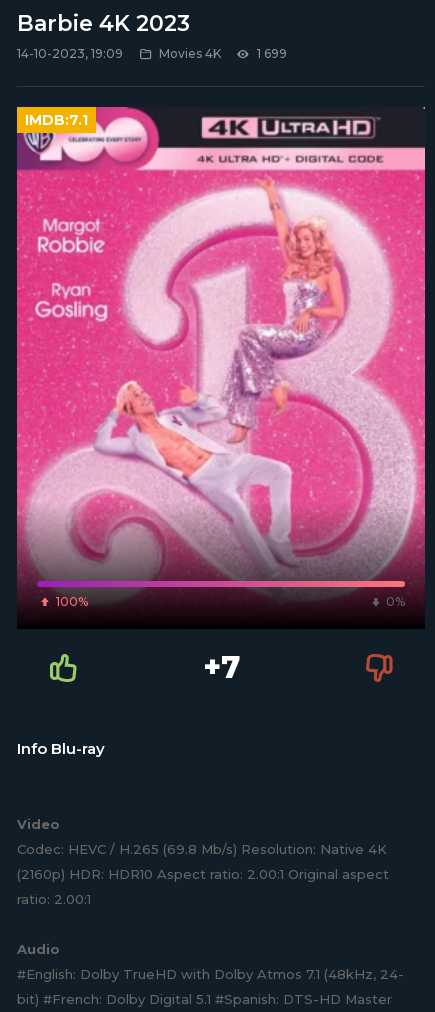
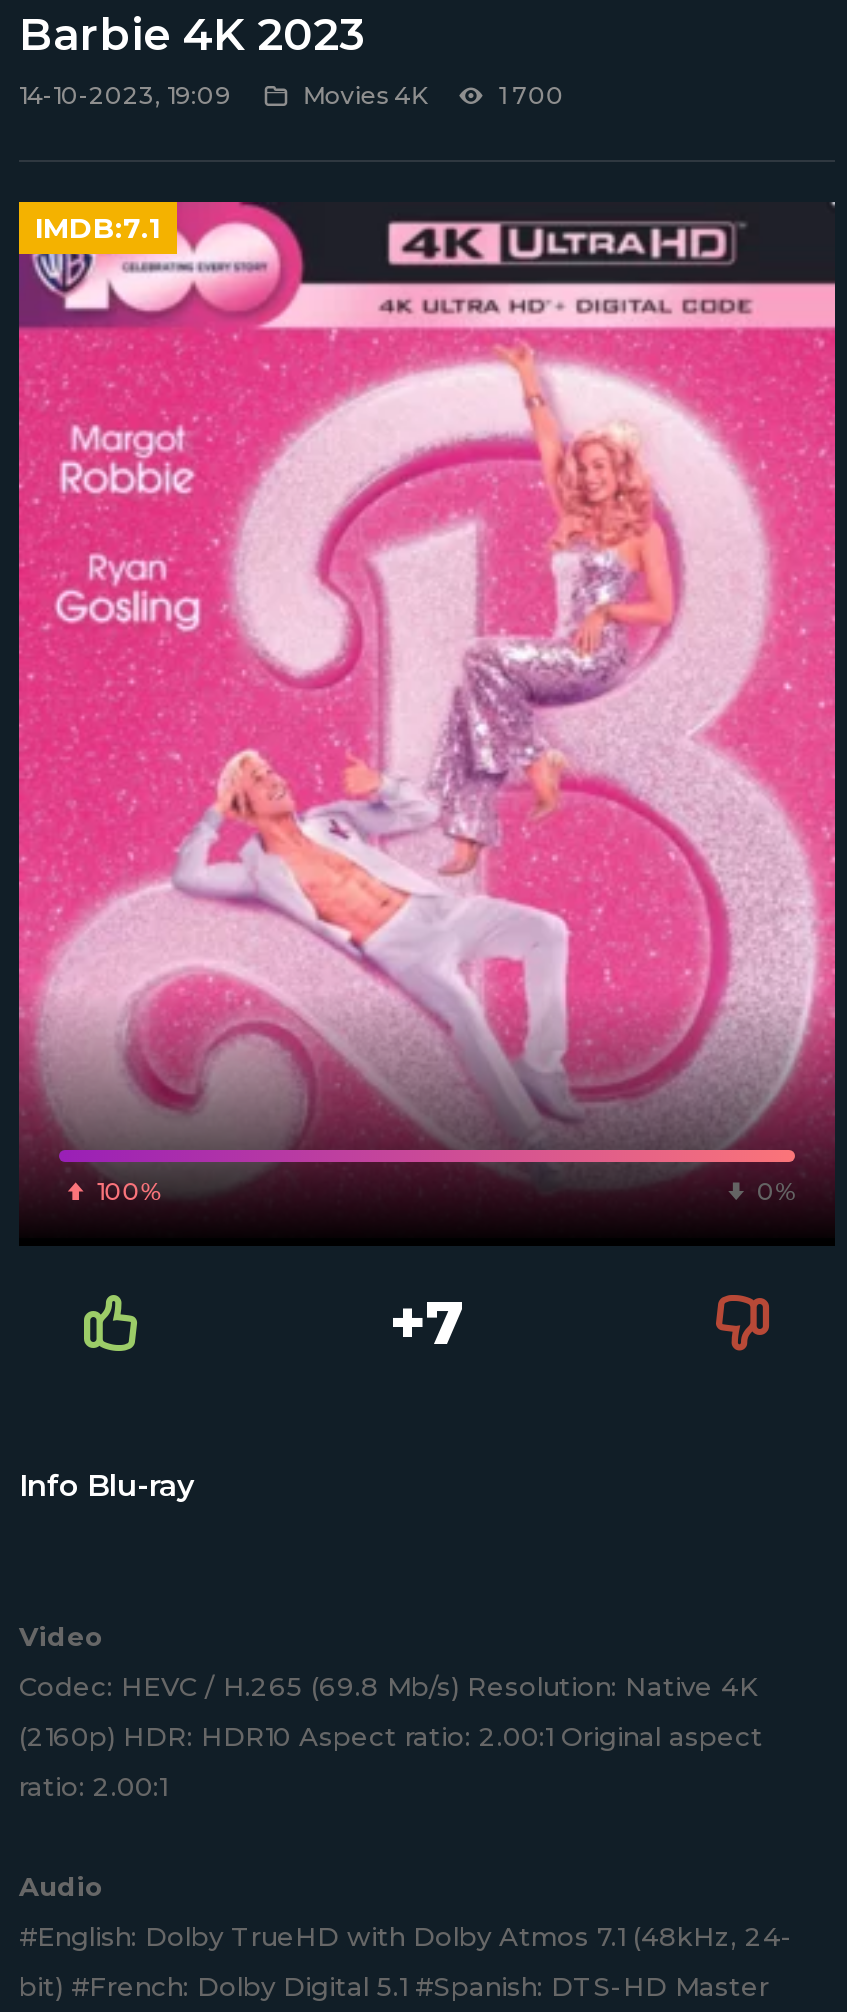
- 1 699
+ 1 700
